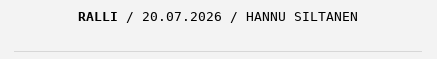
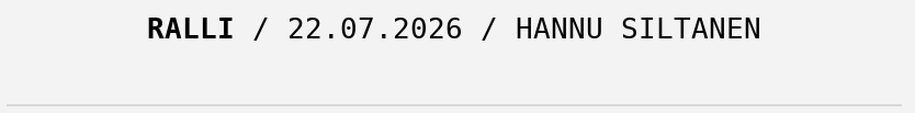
- RALLI 20.07.2026 HANNU SILTANEN
+ RALLI 22.07.2026 HANNU SILTANEN
